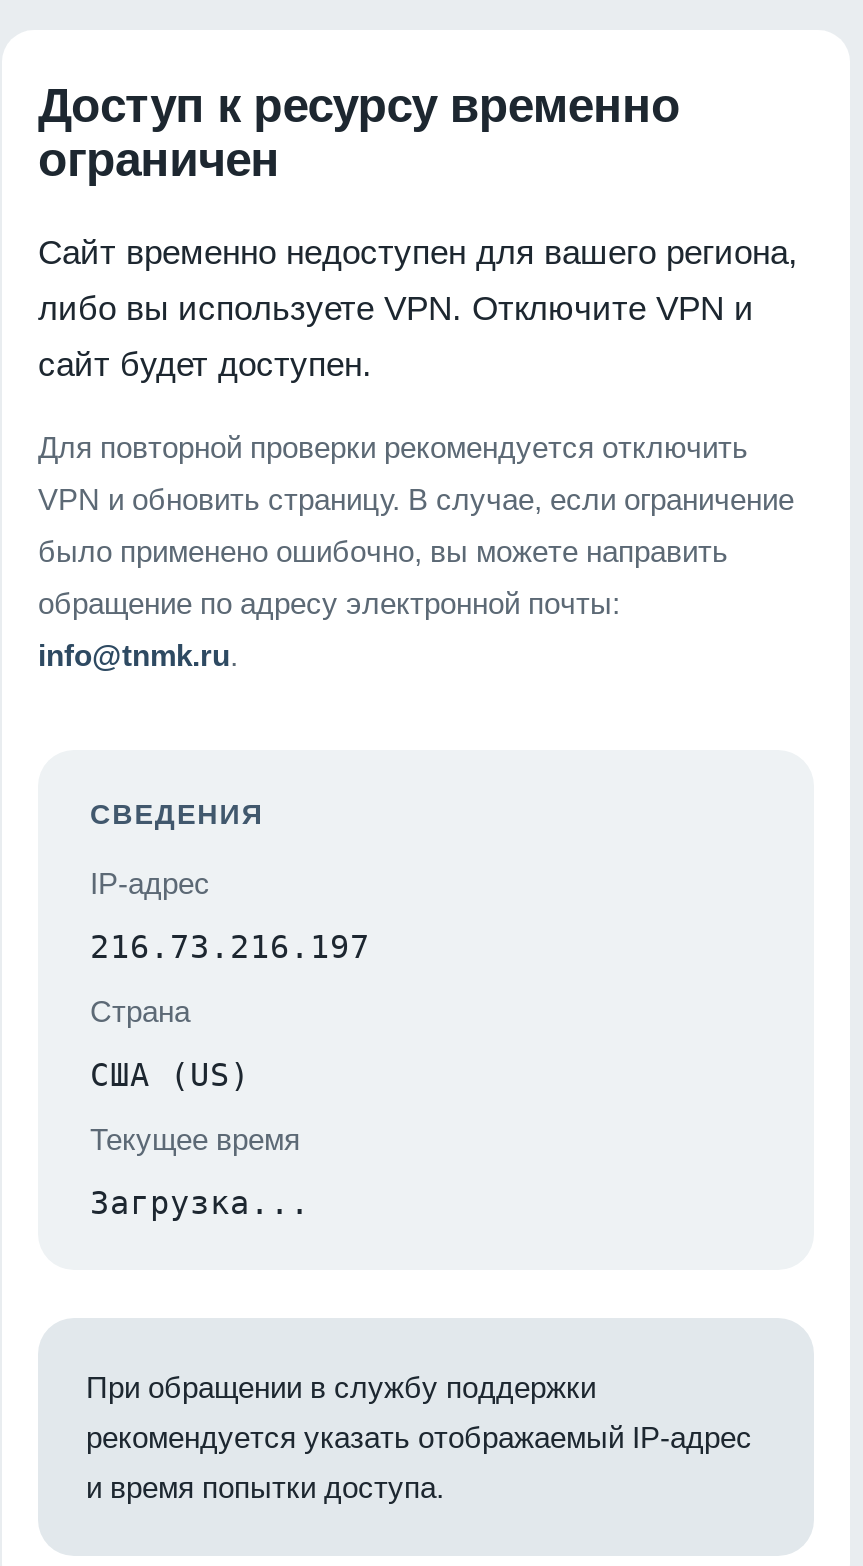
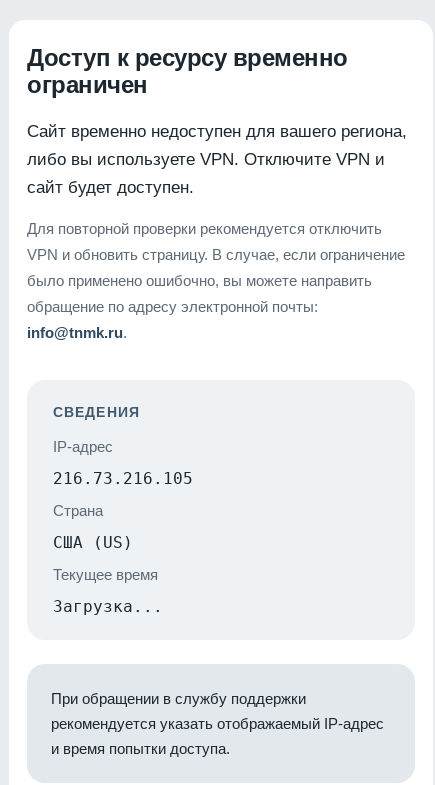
- 216.73.216.197
+ 216.73.216.105
